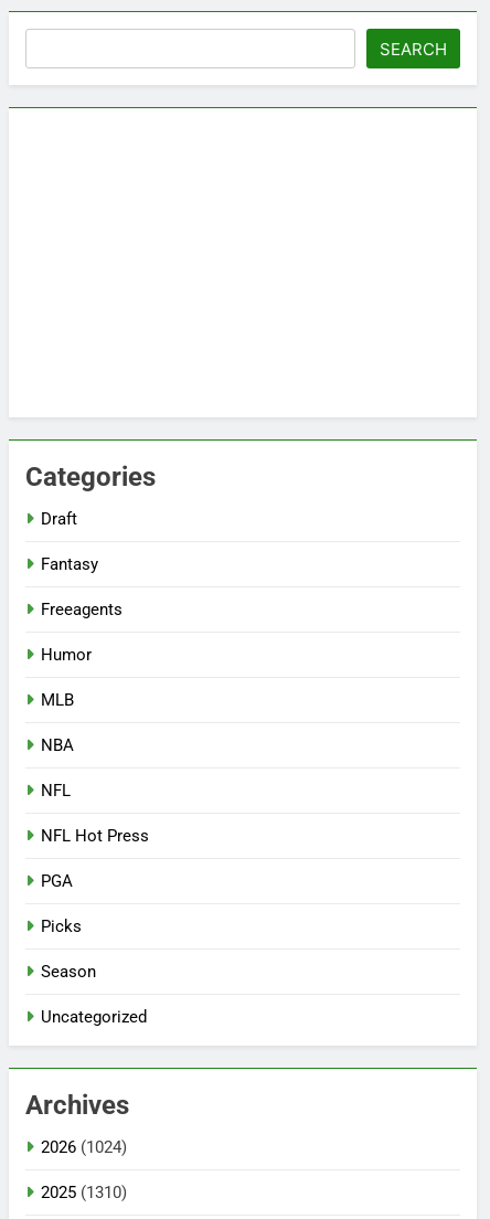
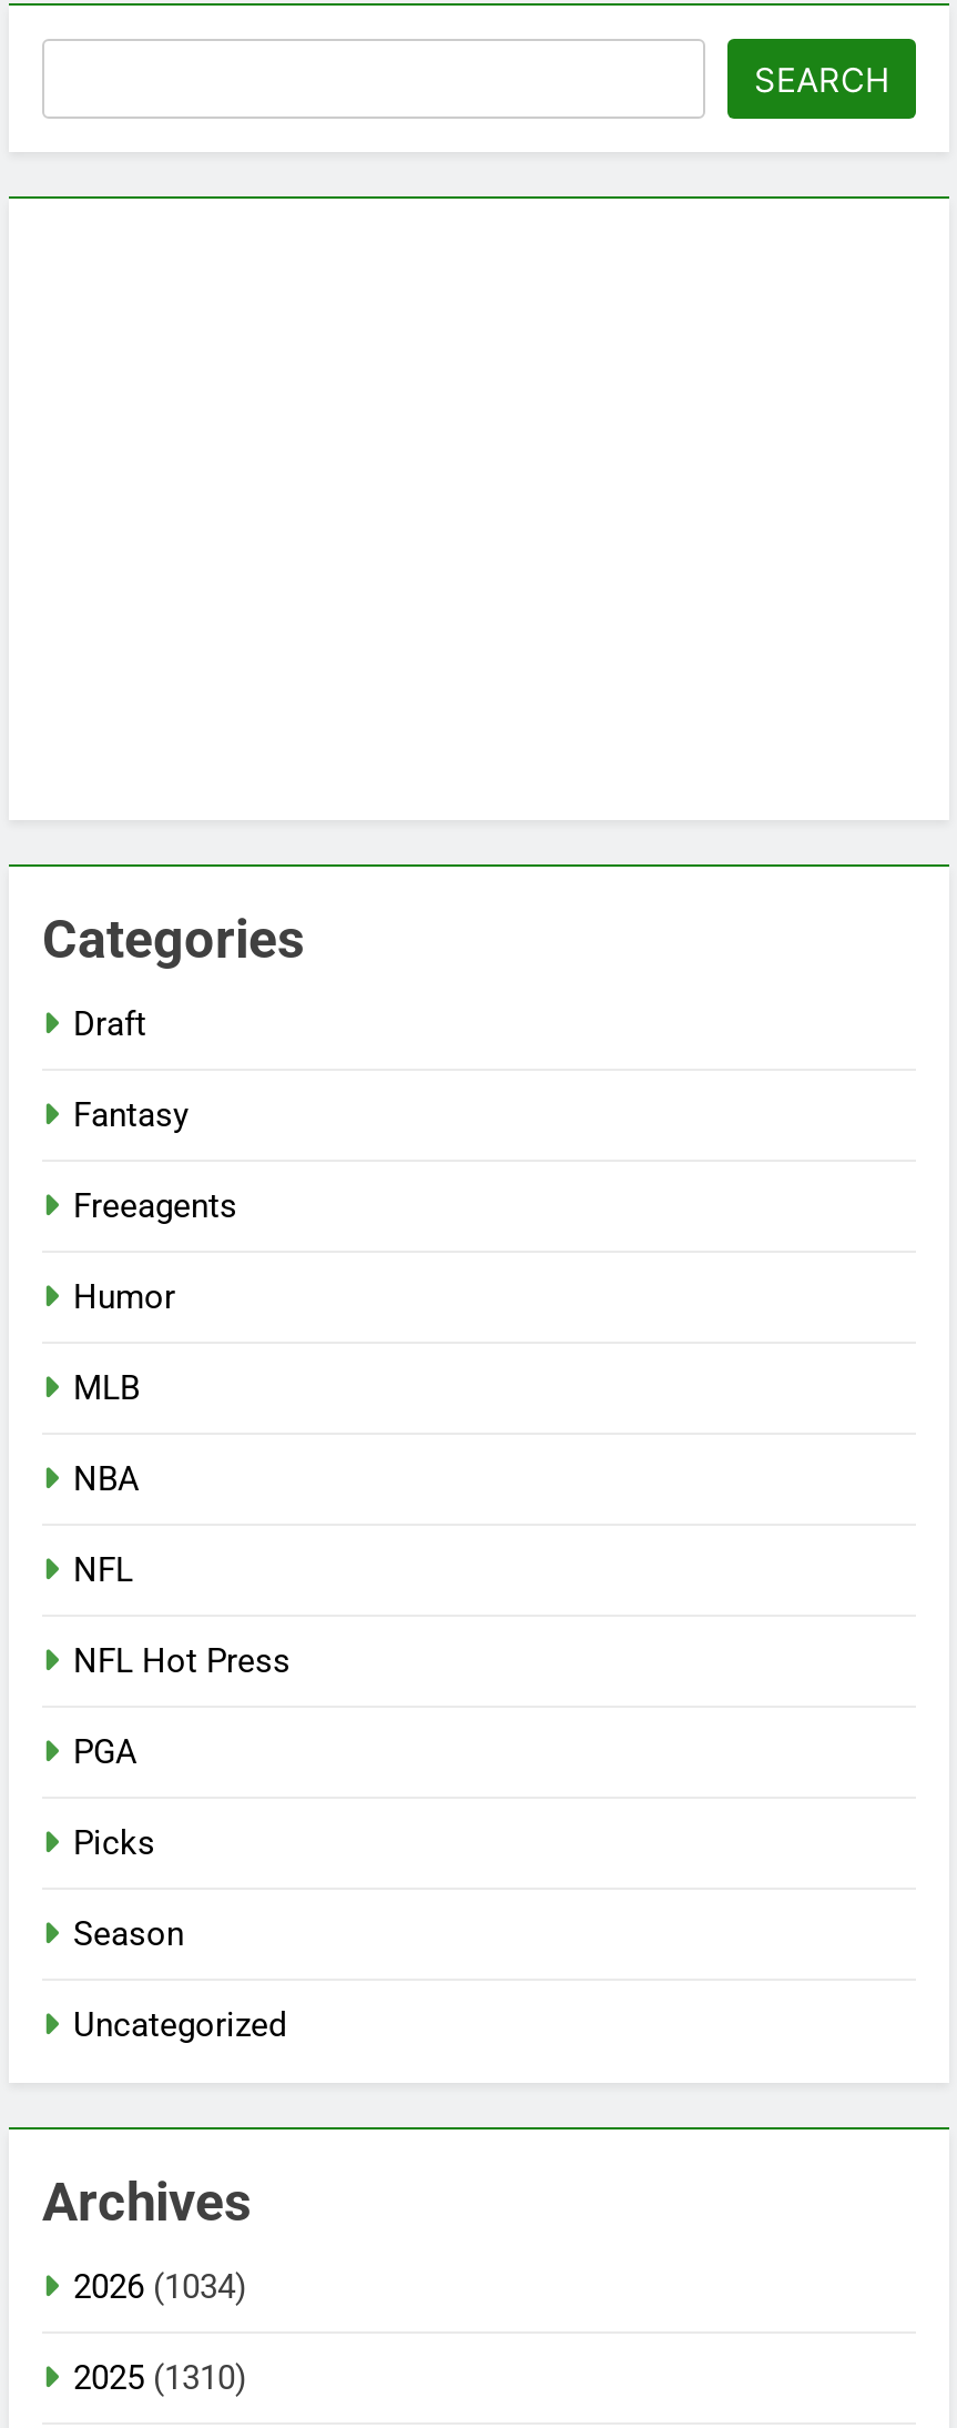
- 2026 (1024)
+ 2026 (1034)
